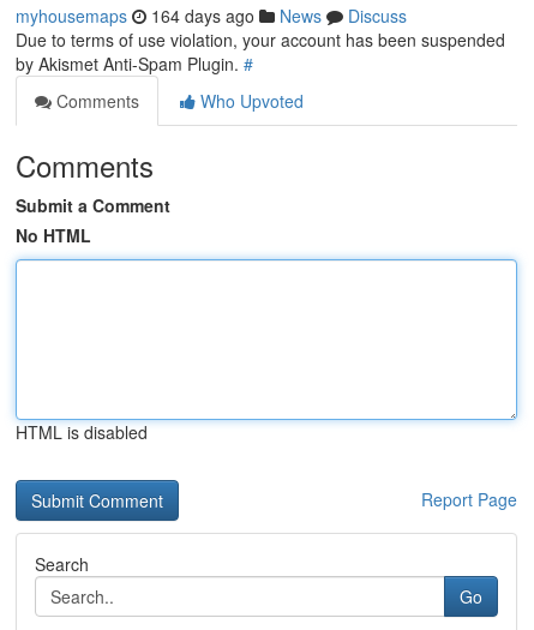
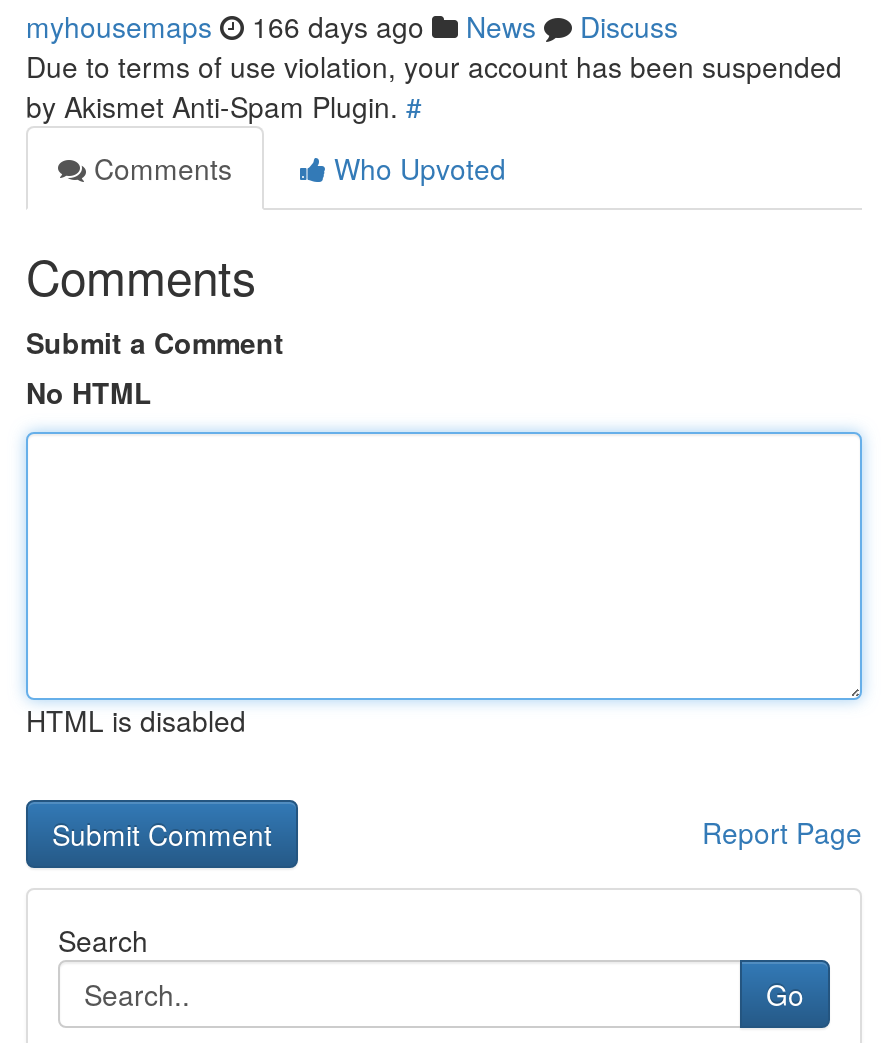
- myhousemaps 164 days ago News Discuss
+ myhousemaps 166 days ago News Discuss
